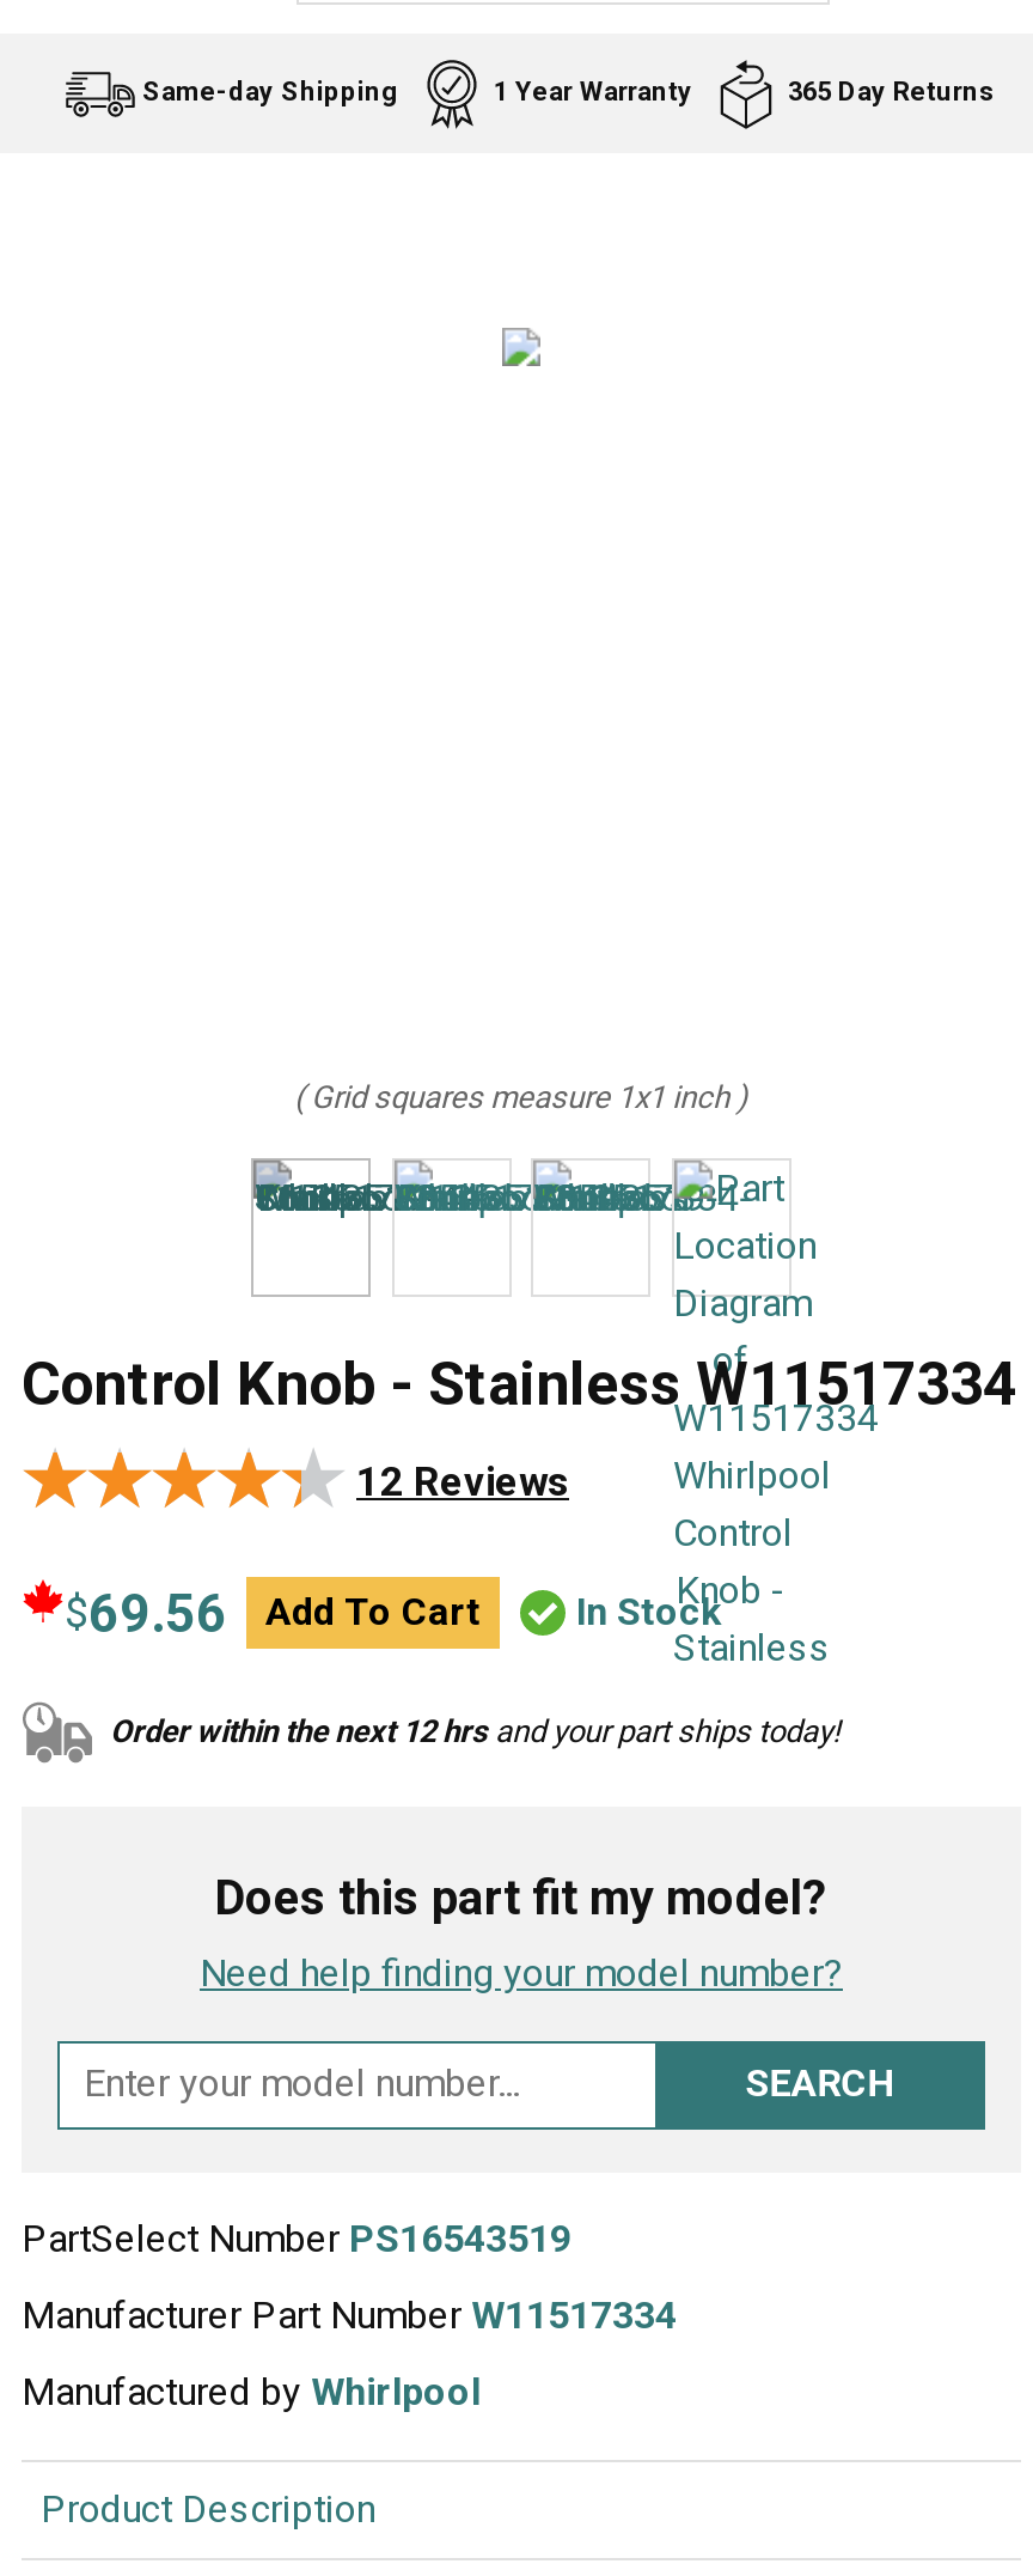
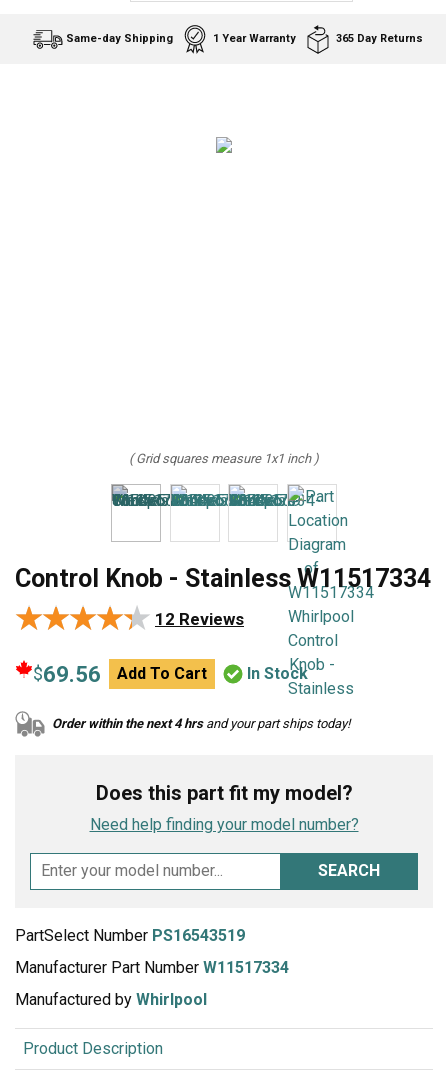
- Order within the next 12 hrs and your part ships today!
+ Order within the next 4 hrs and your part ships today!
